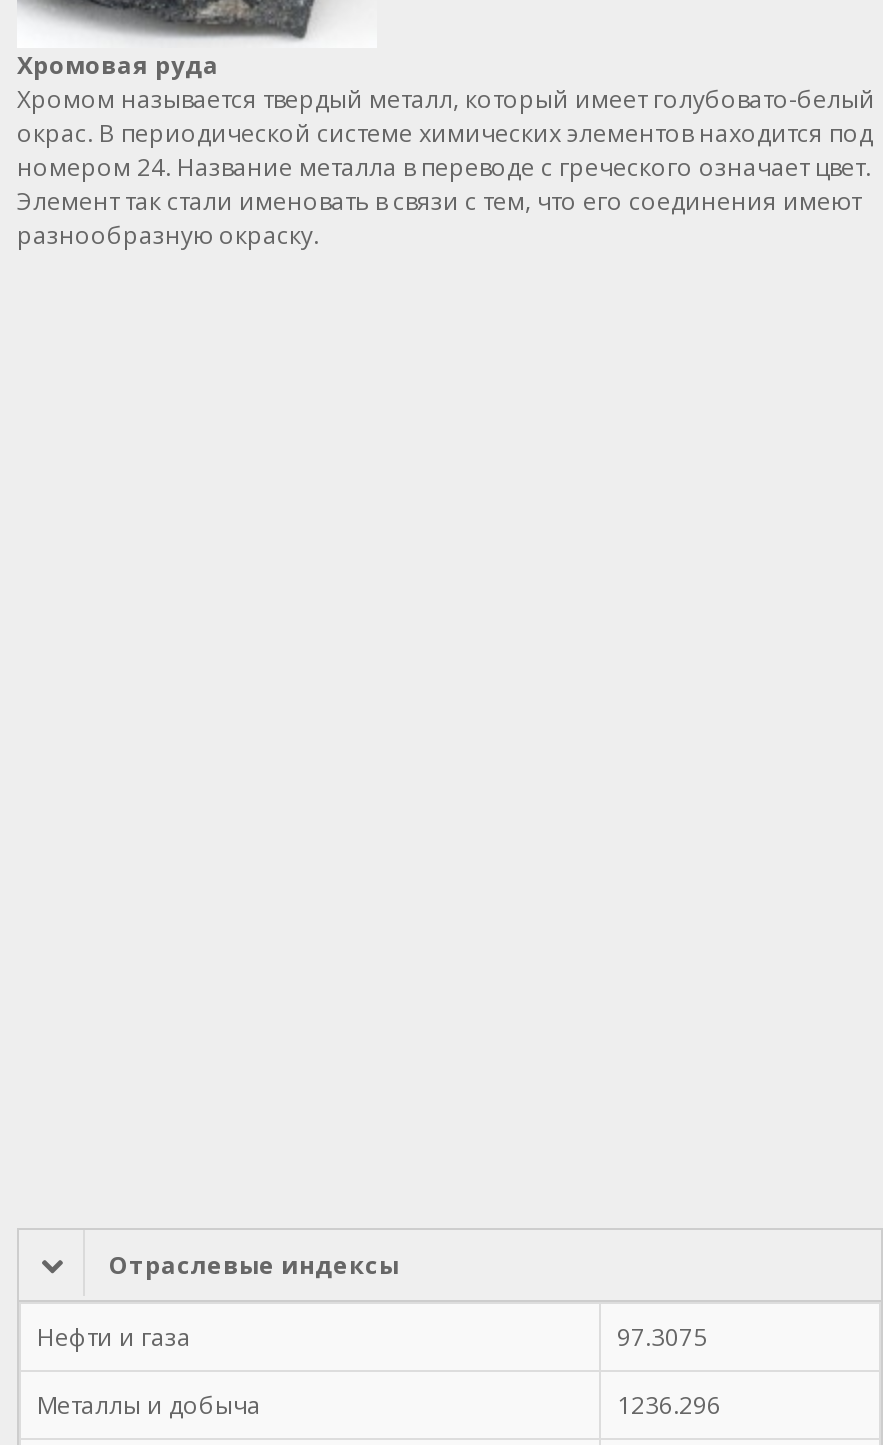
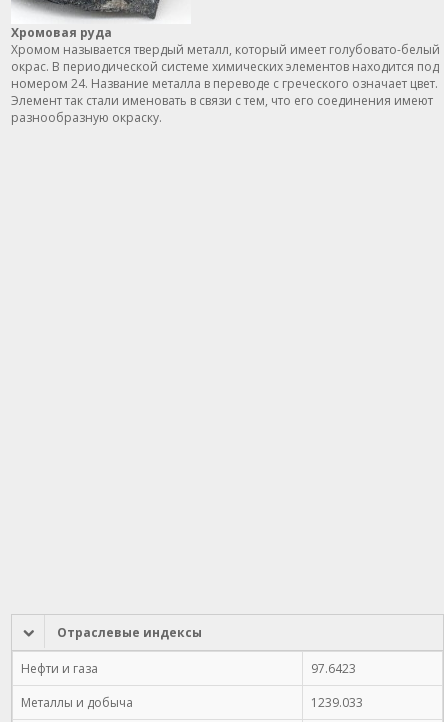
- 97.3075
+ 97.6423

- 1236.296
+ 1239.033
